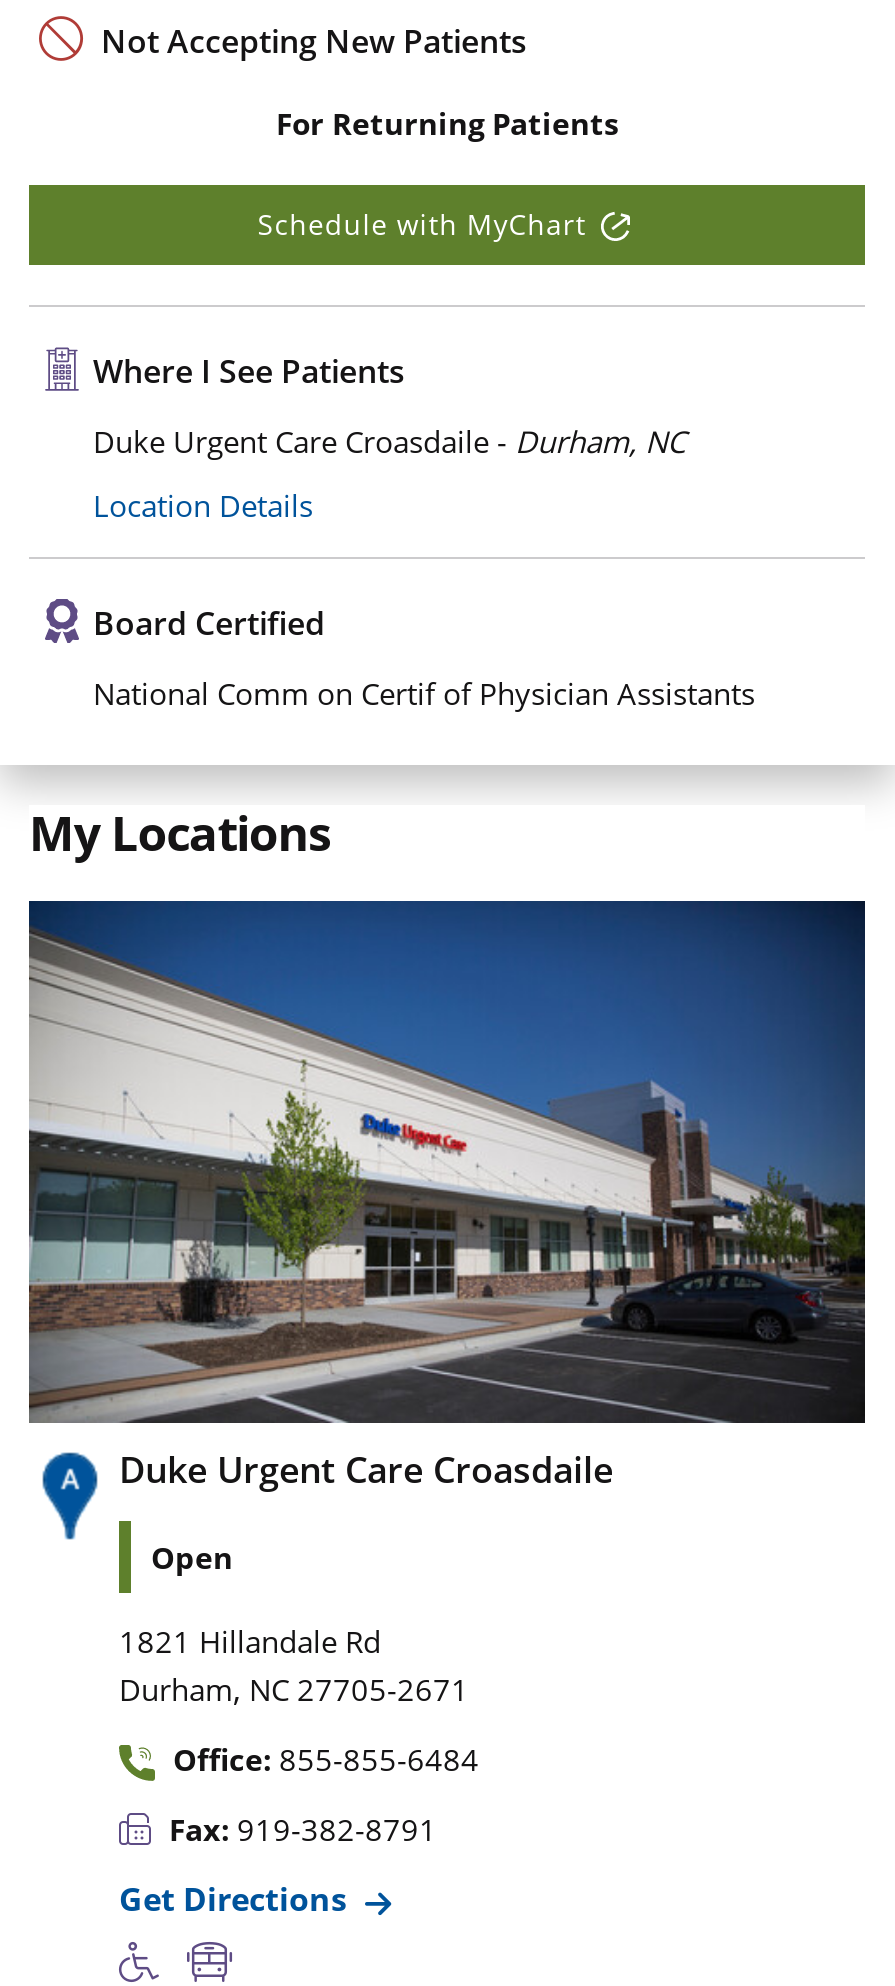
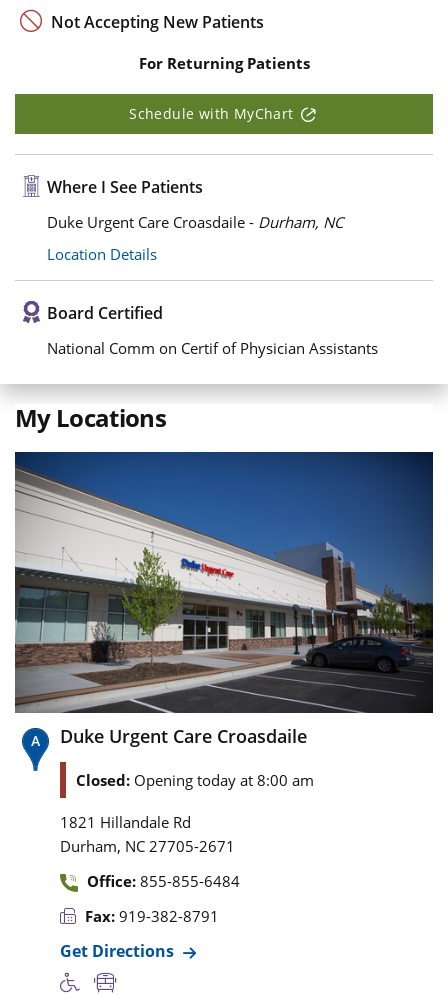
- Open
+ Closed: Opening today at 8:00 am
